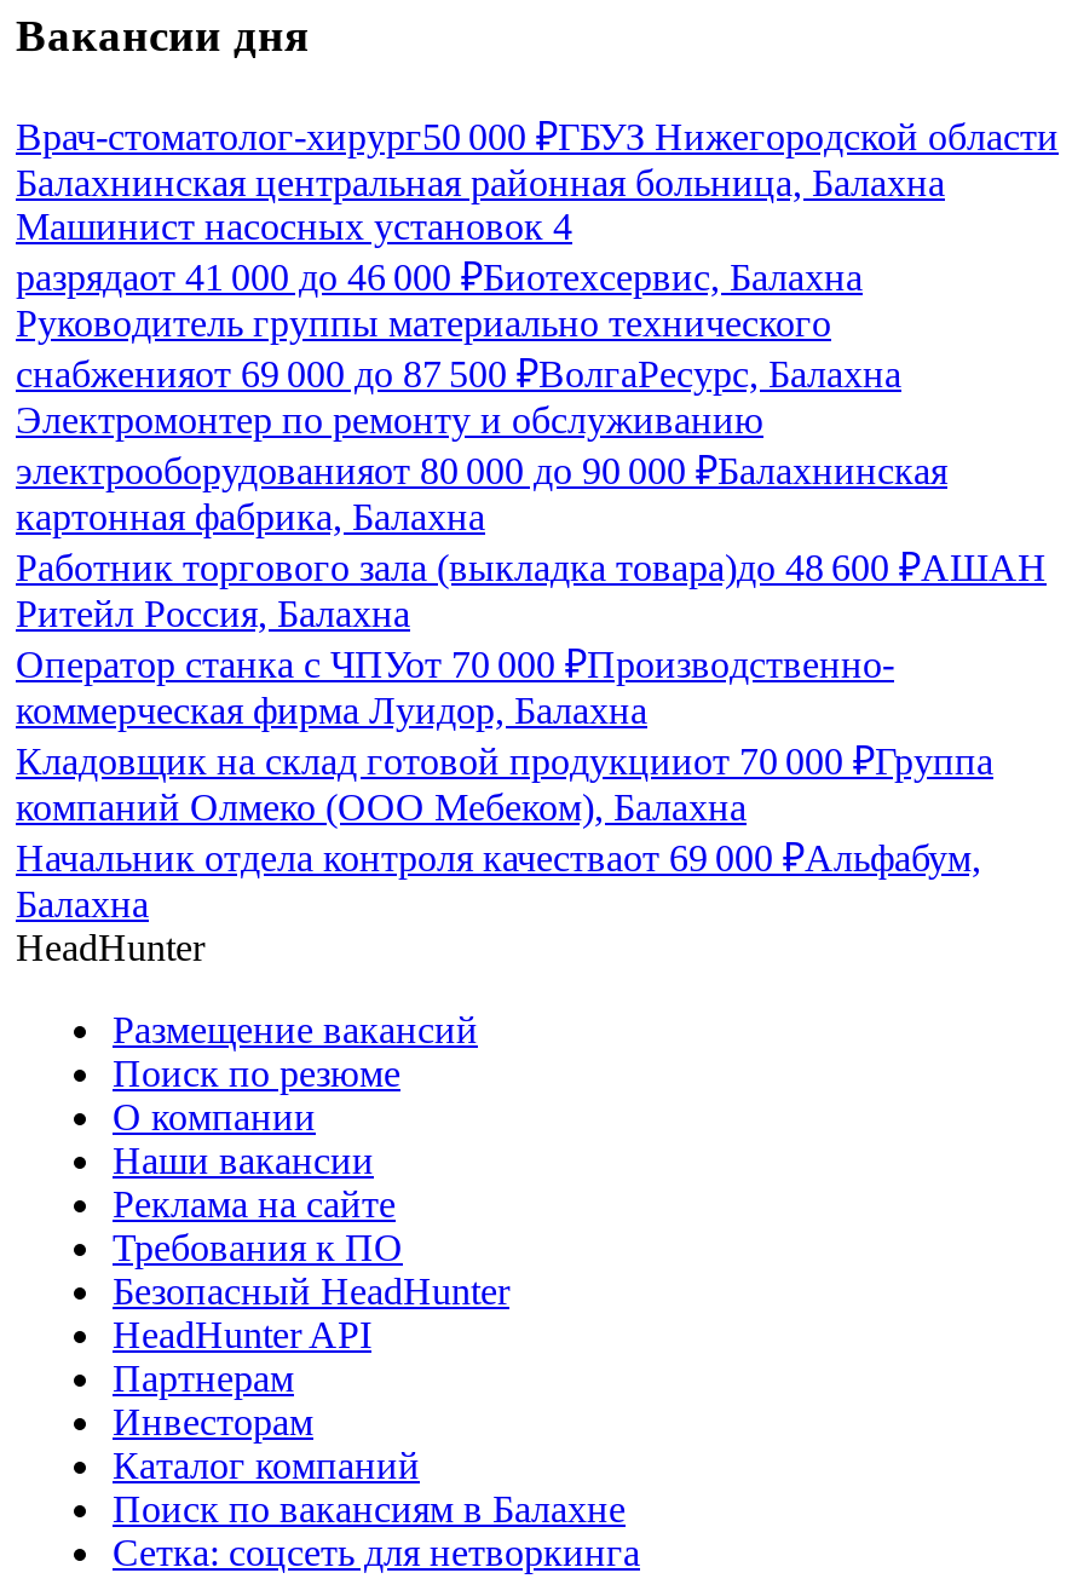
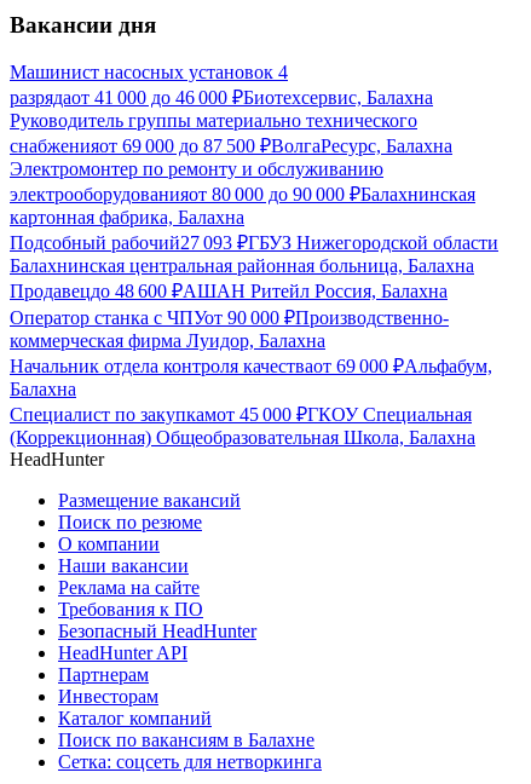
- Врач-стоматолог-хирург50 000 ₽ГБУЗ Нижегородской области

moved down: Балахнинская центральная районная больница, Балахна

moved up: Машинист насосных установок 4 | разрядаот 41 000 до 46 000 ₽Биотехсервис, Балахна | Руководитель группы материально технического | снабженияот 69 000 до 87 500 ₽ВолгаРесурс, Балахна | Электромонтер по ремонту и обслуживанию | электрооборудованияот 80 000 до 90 000 ₽Балахнинская | картонная фабрика, Балахна

- Работник торгового зала (выкладка товара)до 48 600 ₽АШАН
- Ритейл Россия, Балахна
- Оператор станка с ЧПУот 70 000 ₽Производственно-
+ Подсобный рабочий27 093 ₽ГБУЗ Нижегородской области
+ Продавецдо 48 600 ₽АШАН Ритейл Россия, Балахна
+ Оператор станка с ЧПУот 90 000 ₽Производственно-

- Кладовщик на склад готовой продукцииот 70 000 ₽Группа
- компаний Олмеко (ООО Мебеком), Балахна

moved up: Начальник отдела контроля качестваот 69 000 ₽Альфабум, | Балахна

+ Специалист по закупкамот 45 000 ₽ГКОУ Специальная
+ (Коррекционная) Общеобразовательная Школа, Балахна
